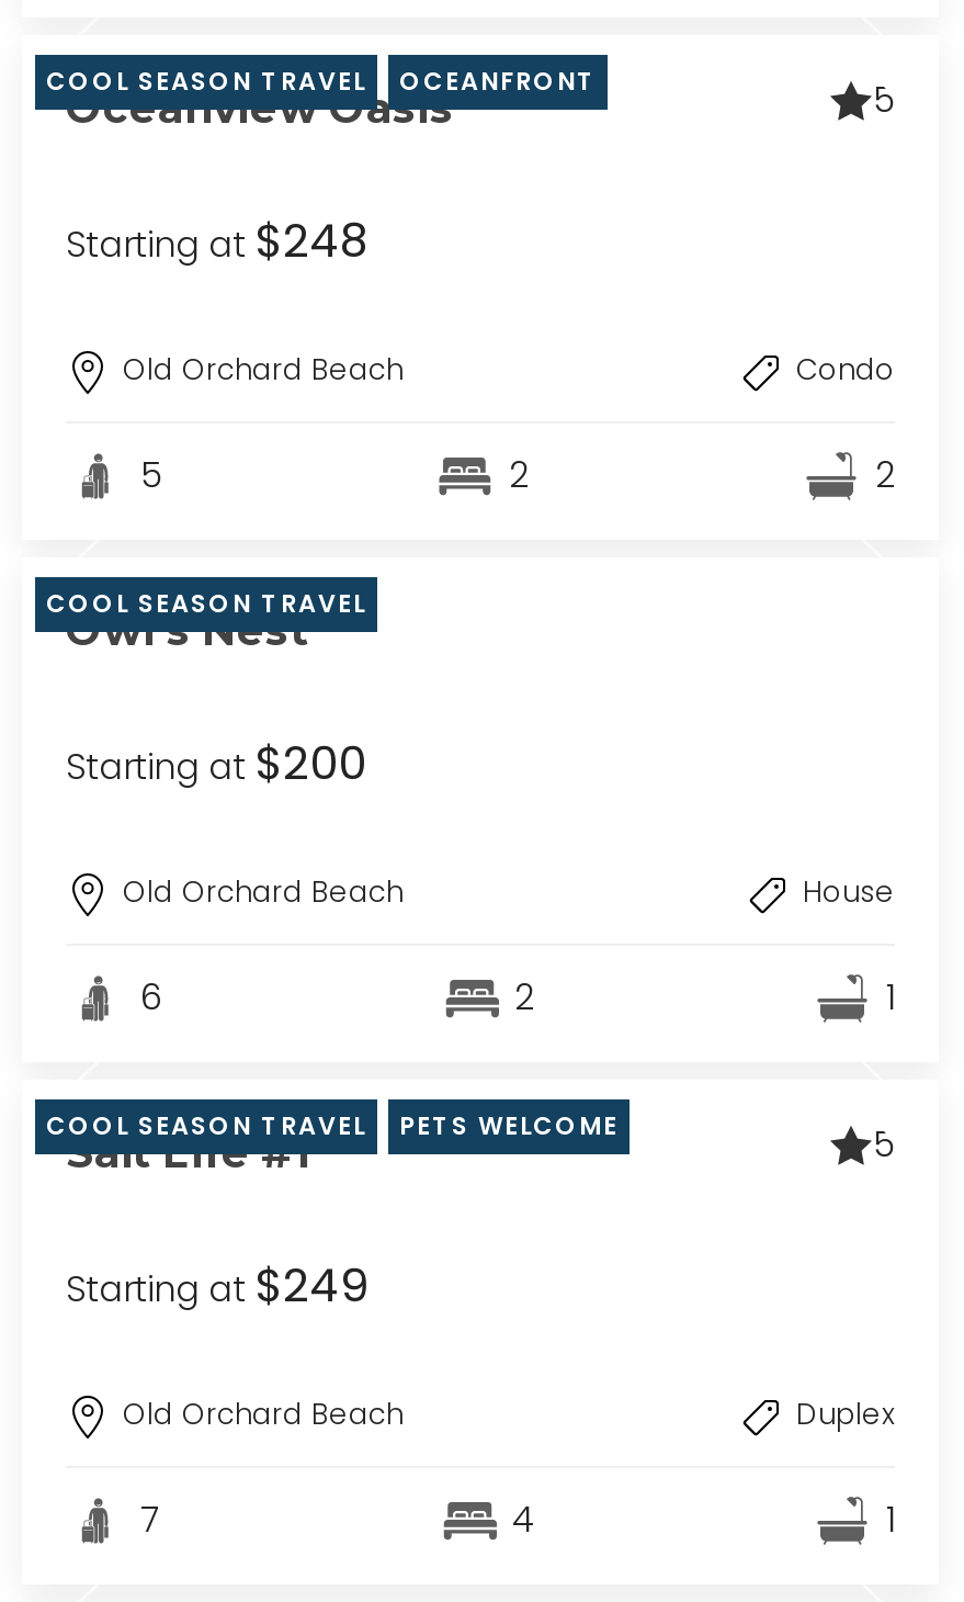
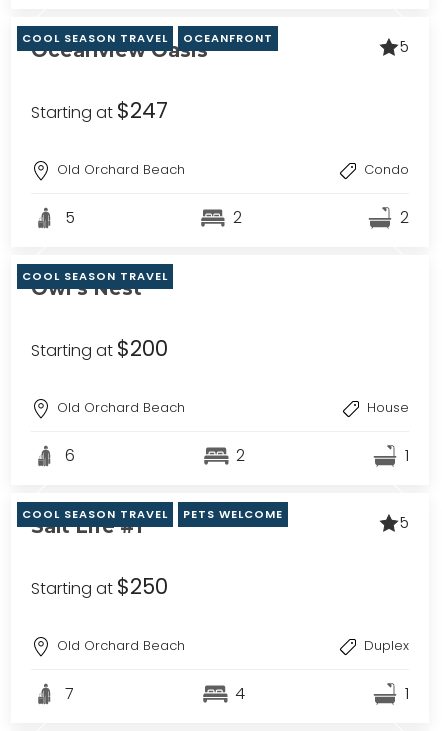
- Starting at $248
+ Starting at $247

- Starting at $249
+ Starting at $250
